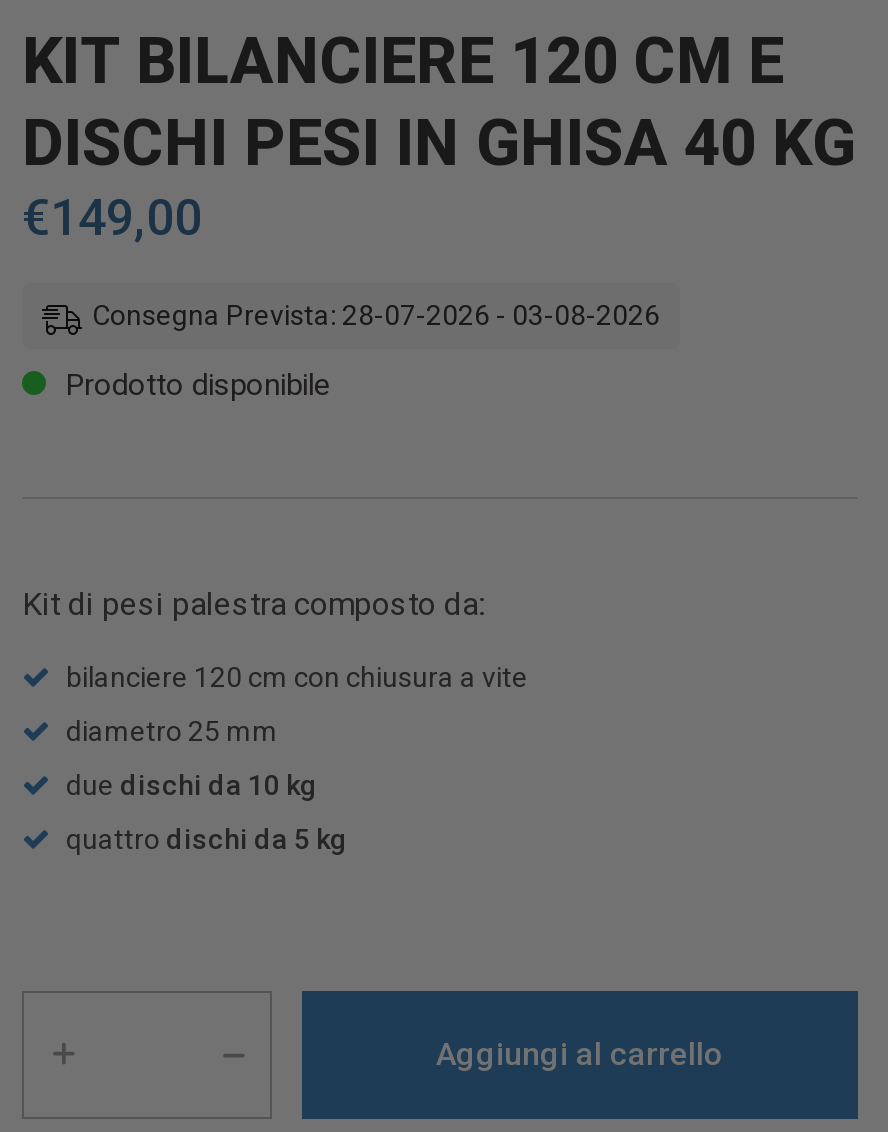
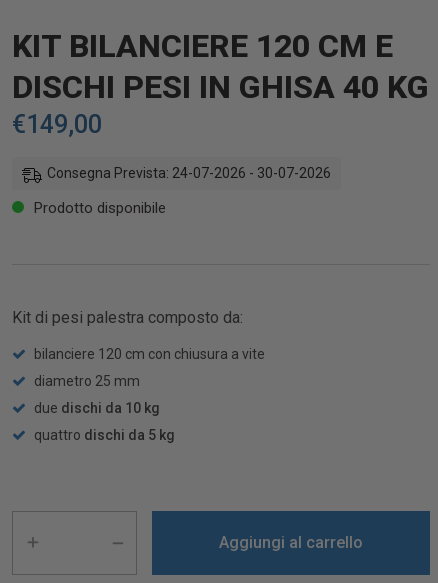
- Consegna Prevista: 28-07-2026 - 03-08-2026
+ Consegna Prevista: 24-07-2026 - 30-07-2026
